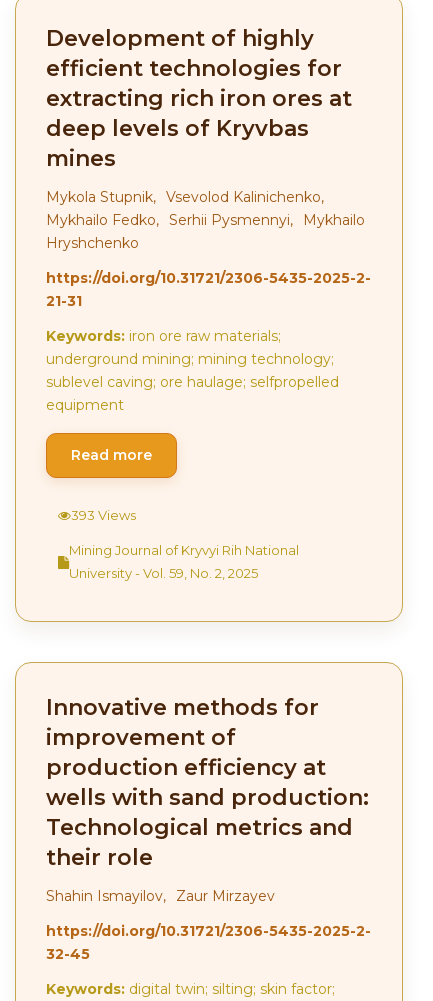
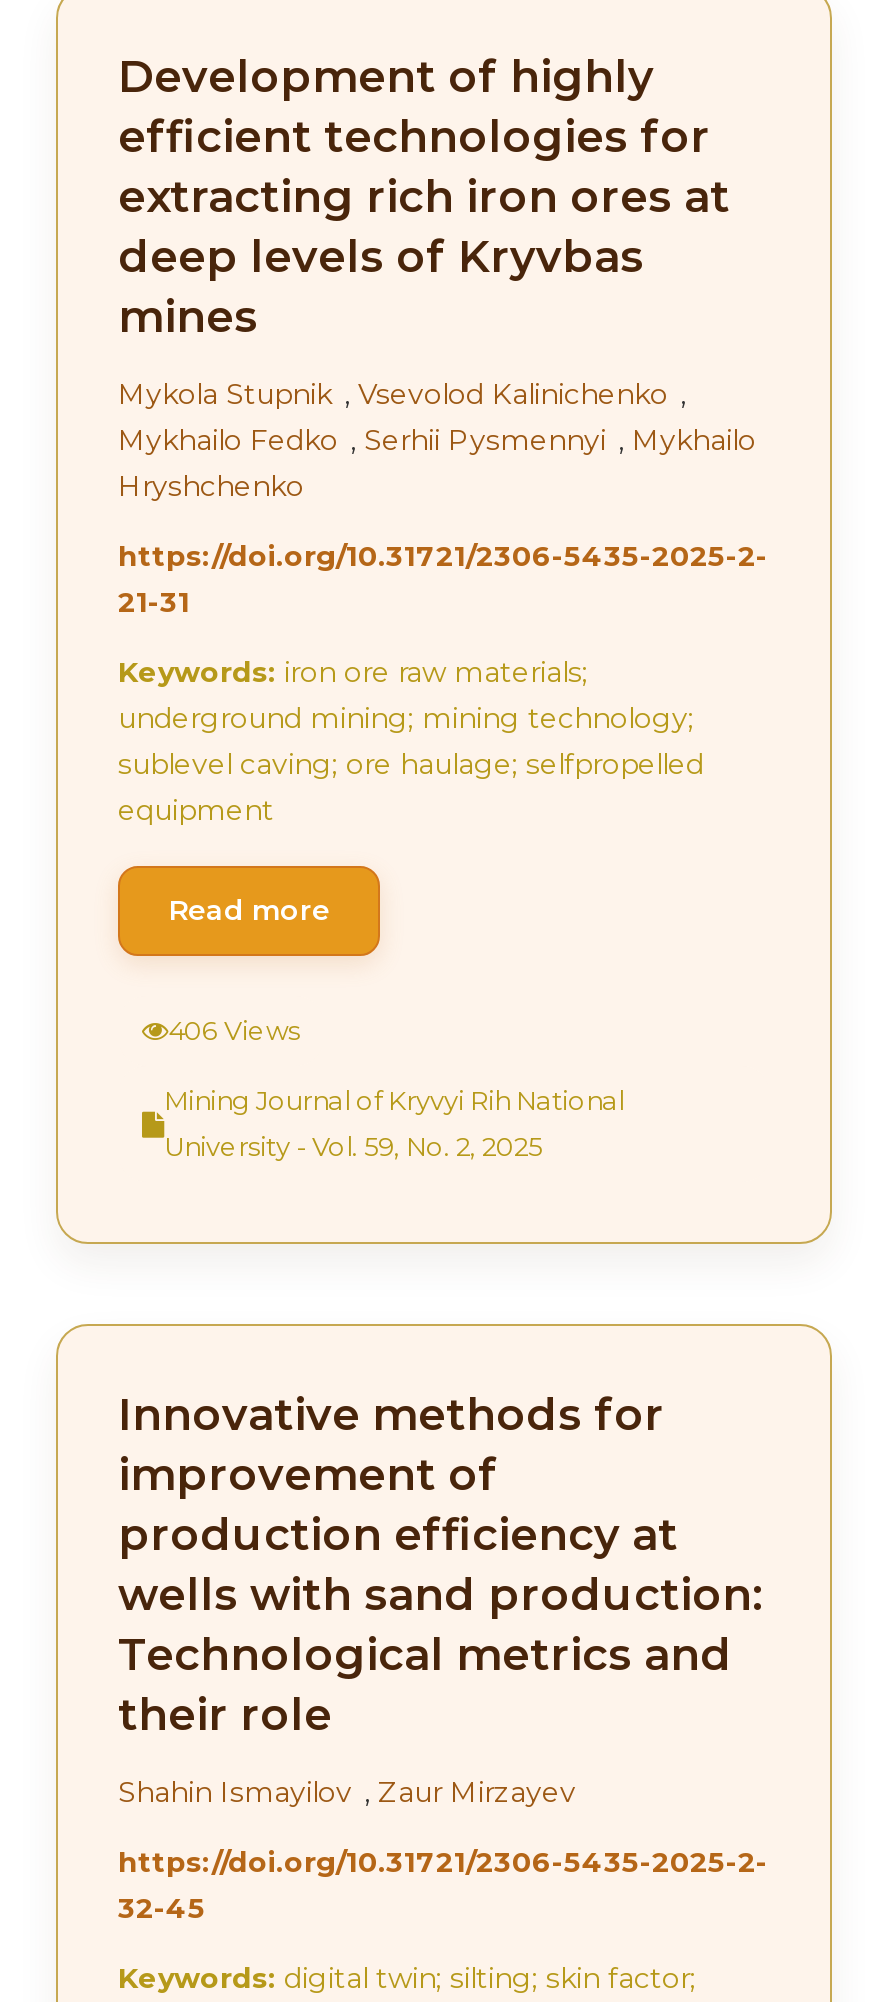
- 393 Views
+ 406 Views
